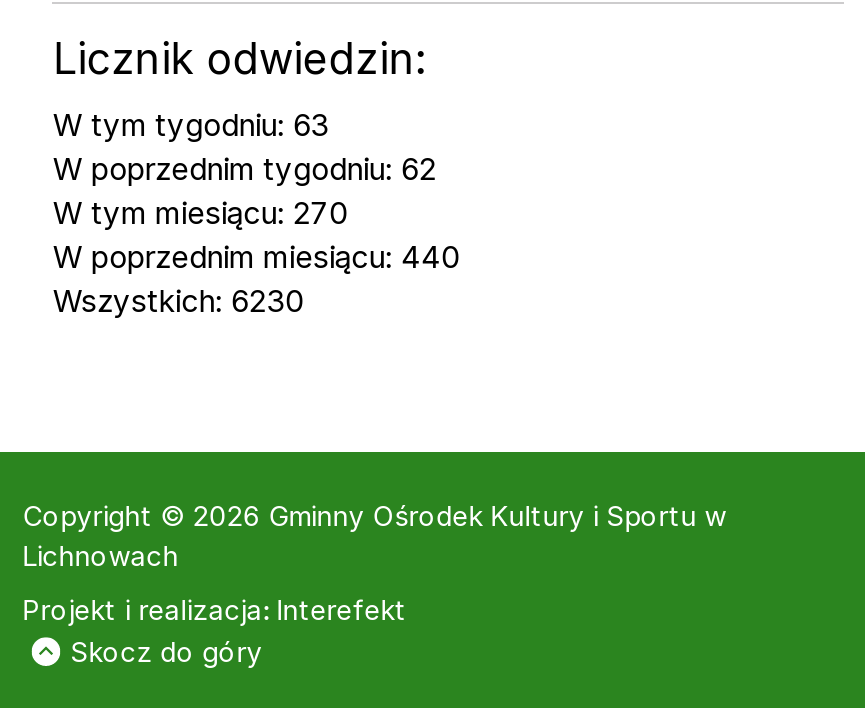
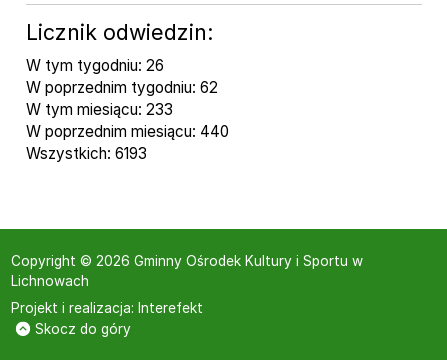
- W tym tygodniu: 63
+ W tym tygodniu: 26

- W tym miesiącu: 270
+ W tym miesiącu: 233

- Wszystkich: 6230
+ Wszystkich: 6193
